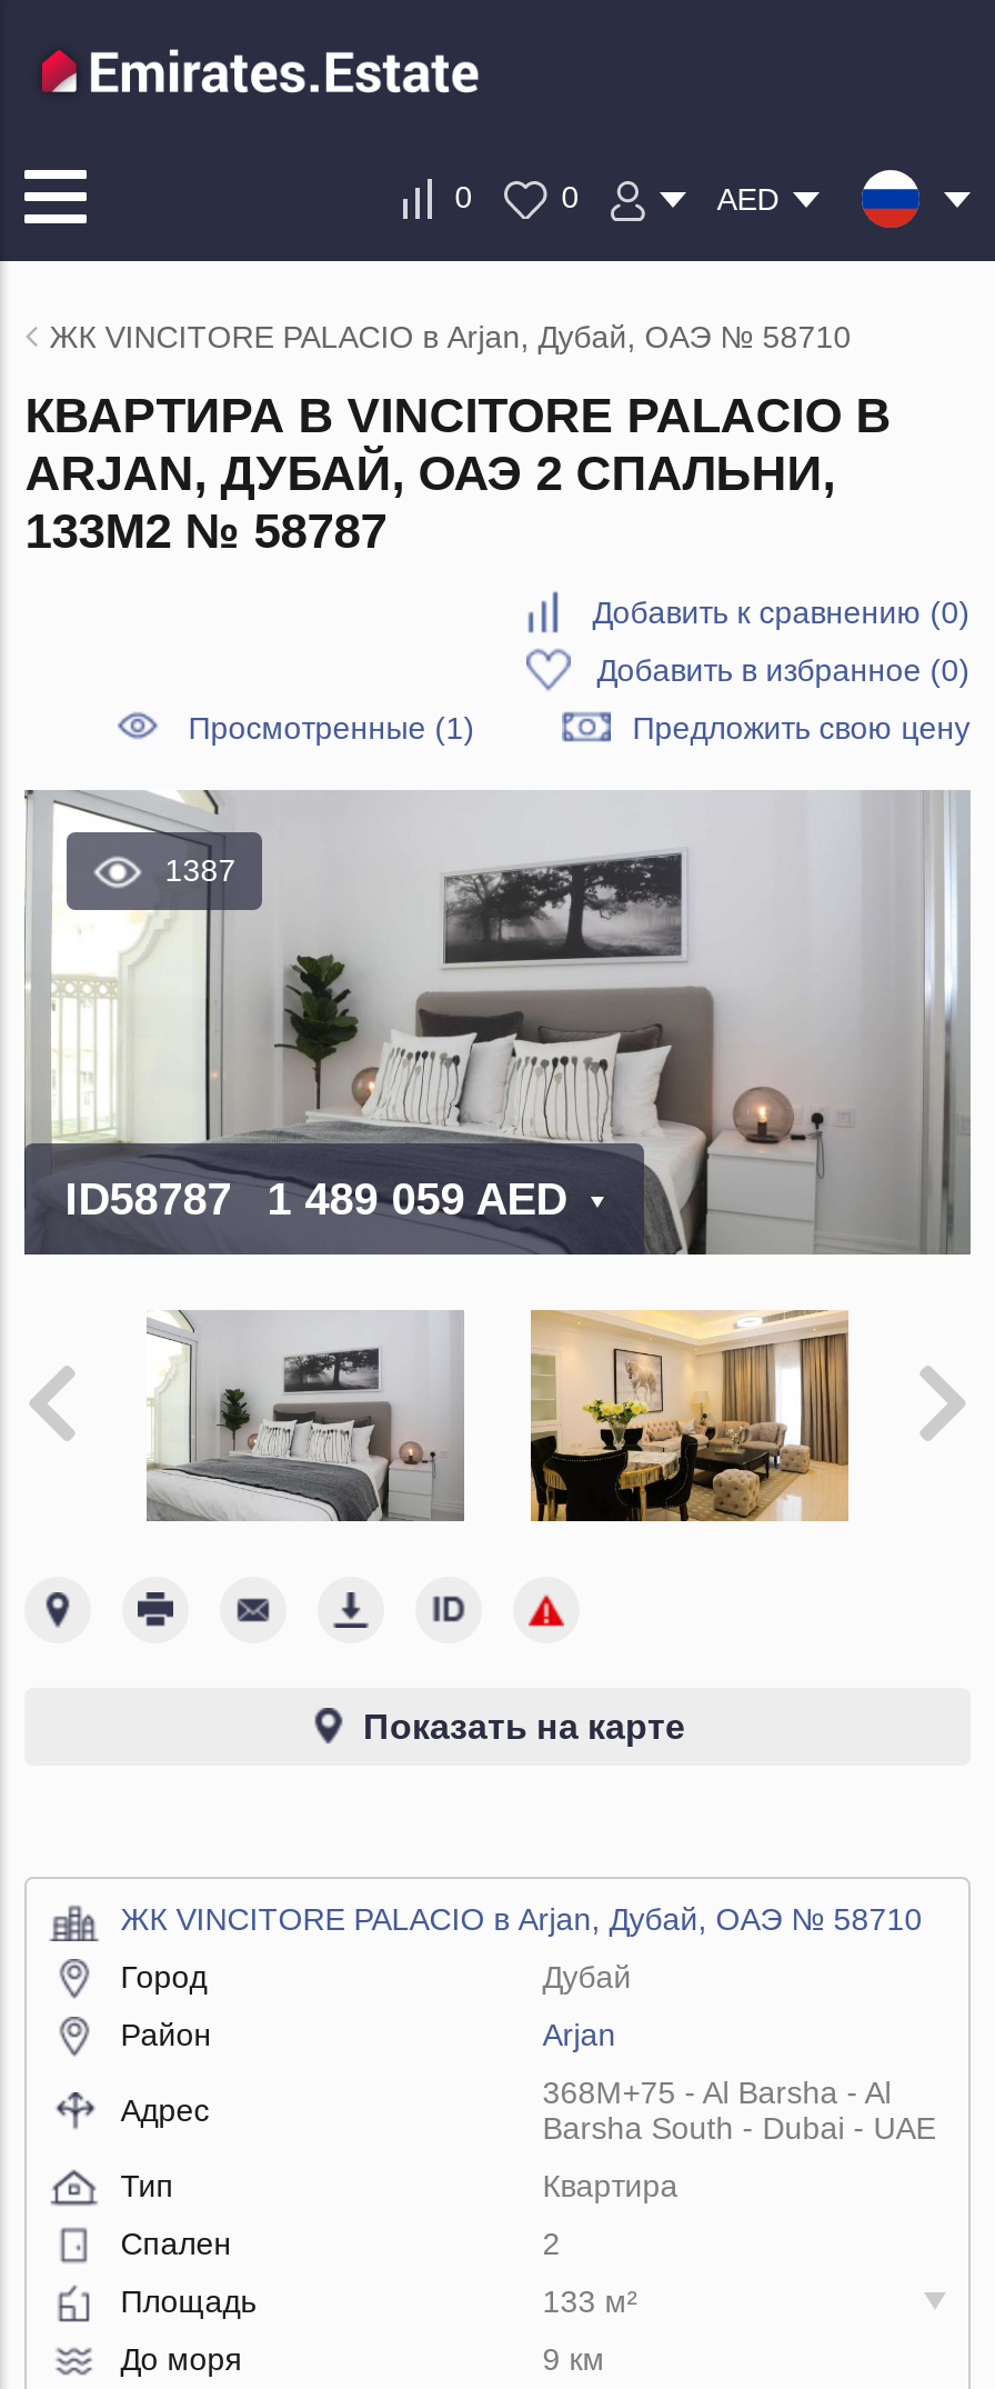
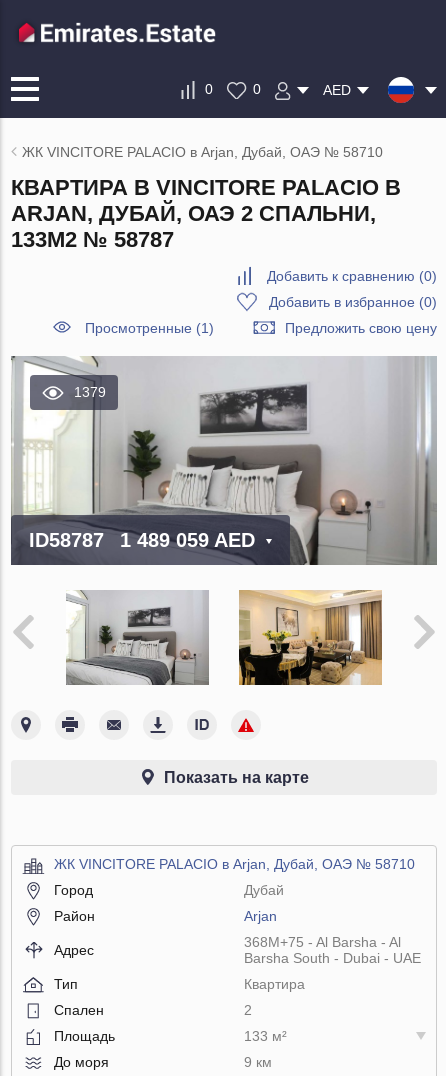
- 1387
+ 1379
